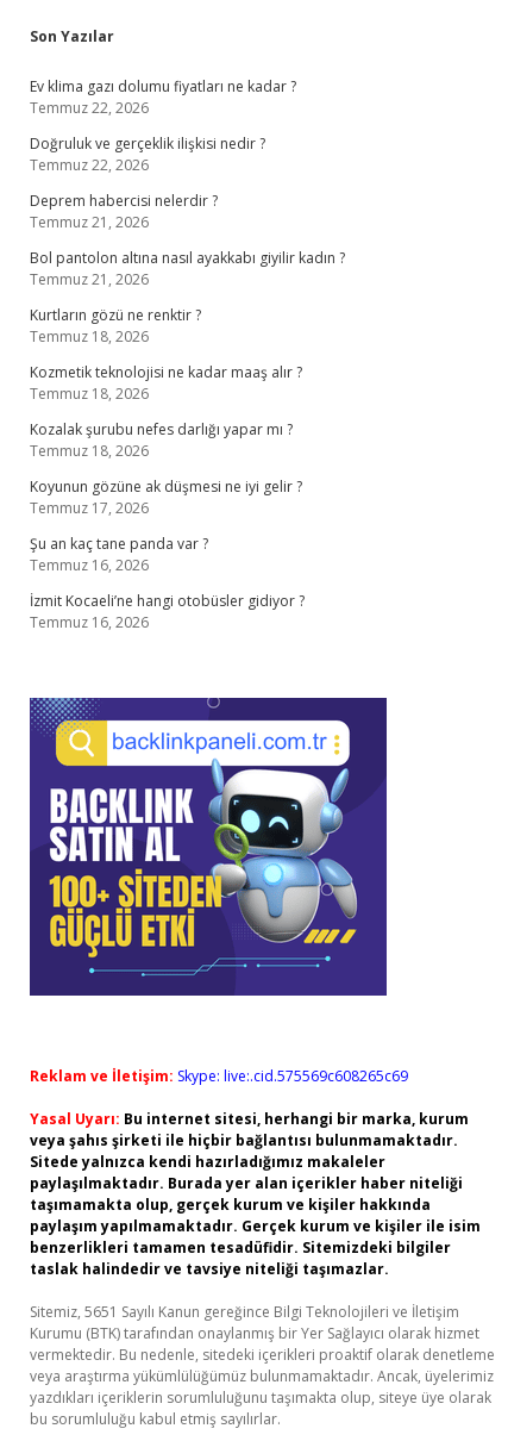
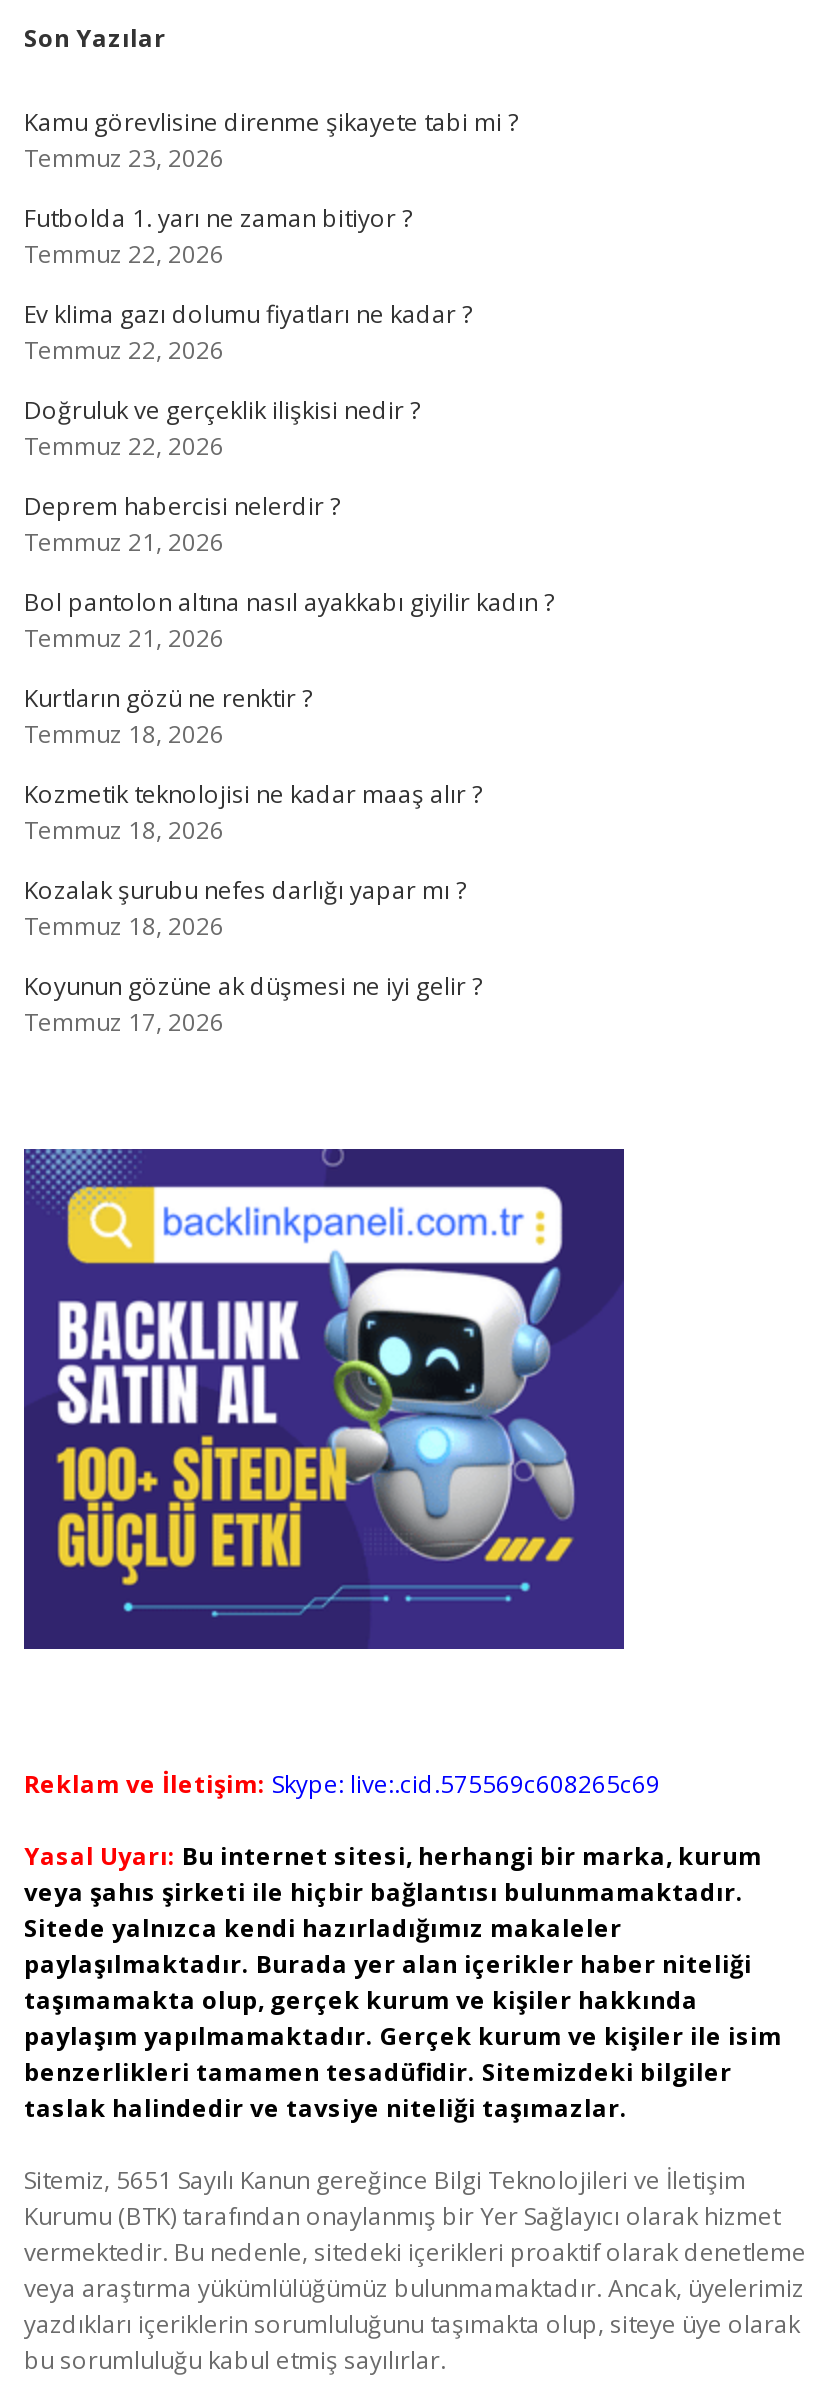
+ Kamu görevlisine direnme şikayete tabi mi ?
+ Temmuz 23, 2026
+ Futbolda 1. yarı ne zaman bitiyor ?
+ Temmuz 22, 2026

moved down: Ev klima gazı dolumu fiyatları ne kadar ? | Temmuz 22, 2026 | Doğruluk ve gerçeklik ilişkisi nedir ? | ... | Koyunun gözüne ak düşmesi ne iyi gelir ? | Temmuz 17, 2026

- Şu an kaç tane panda var ?
- Temmuz 16, 2026
- İzmit Kocaeli’ne hangi otobüsler gidiyor ?
- Temmuz 16, 2026
